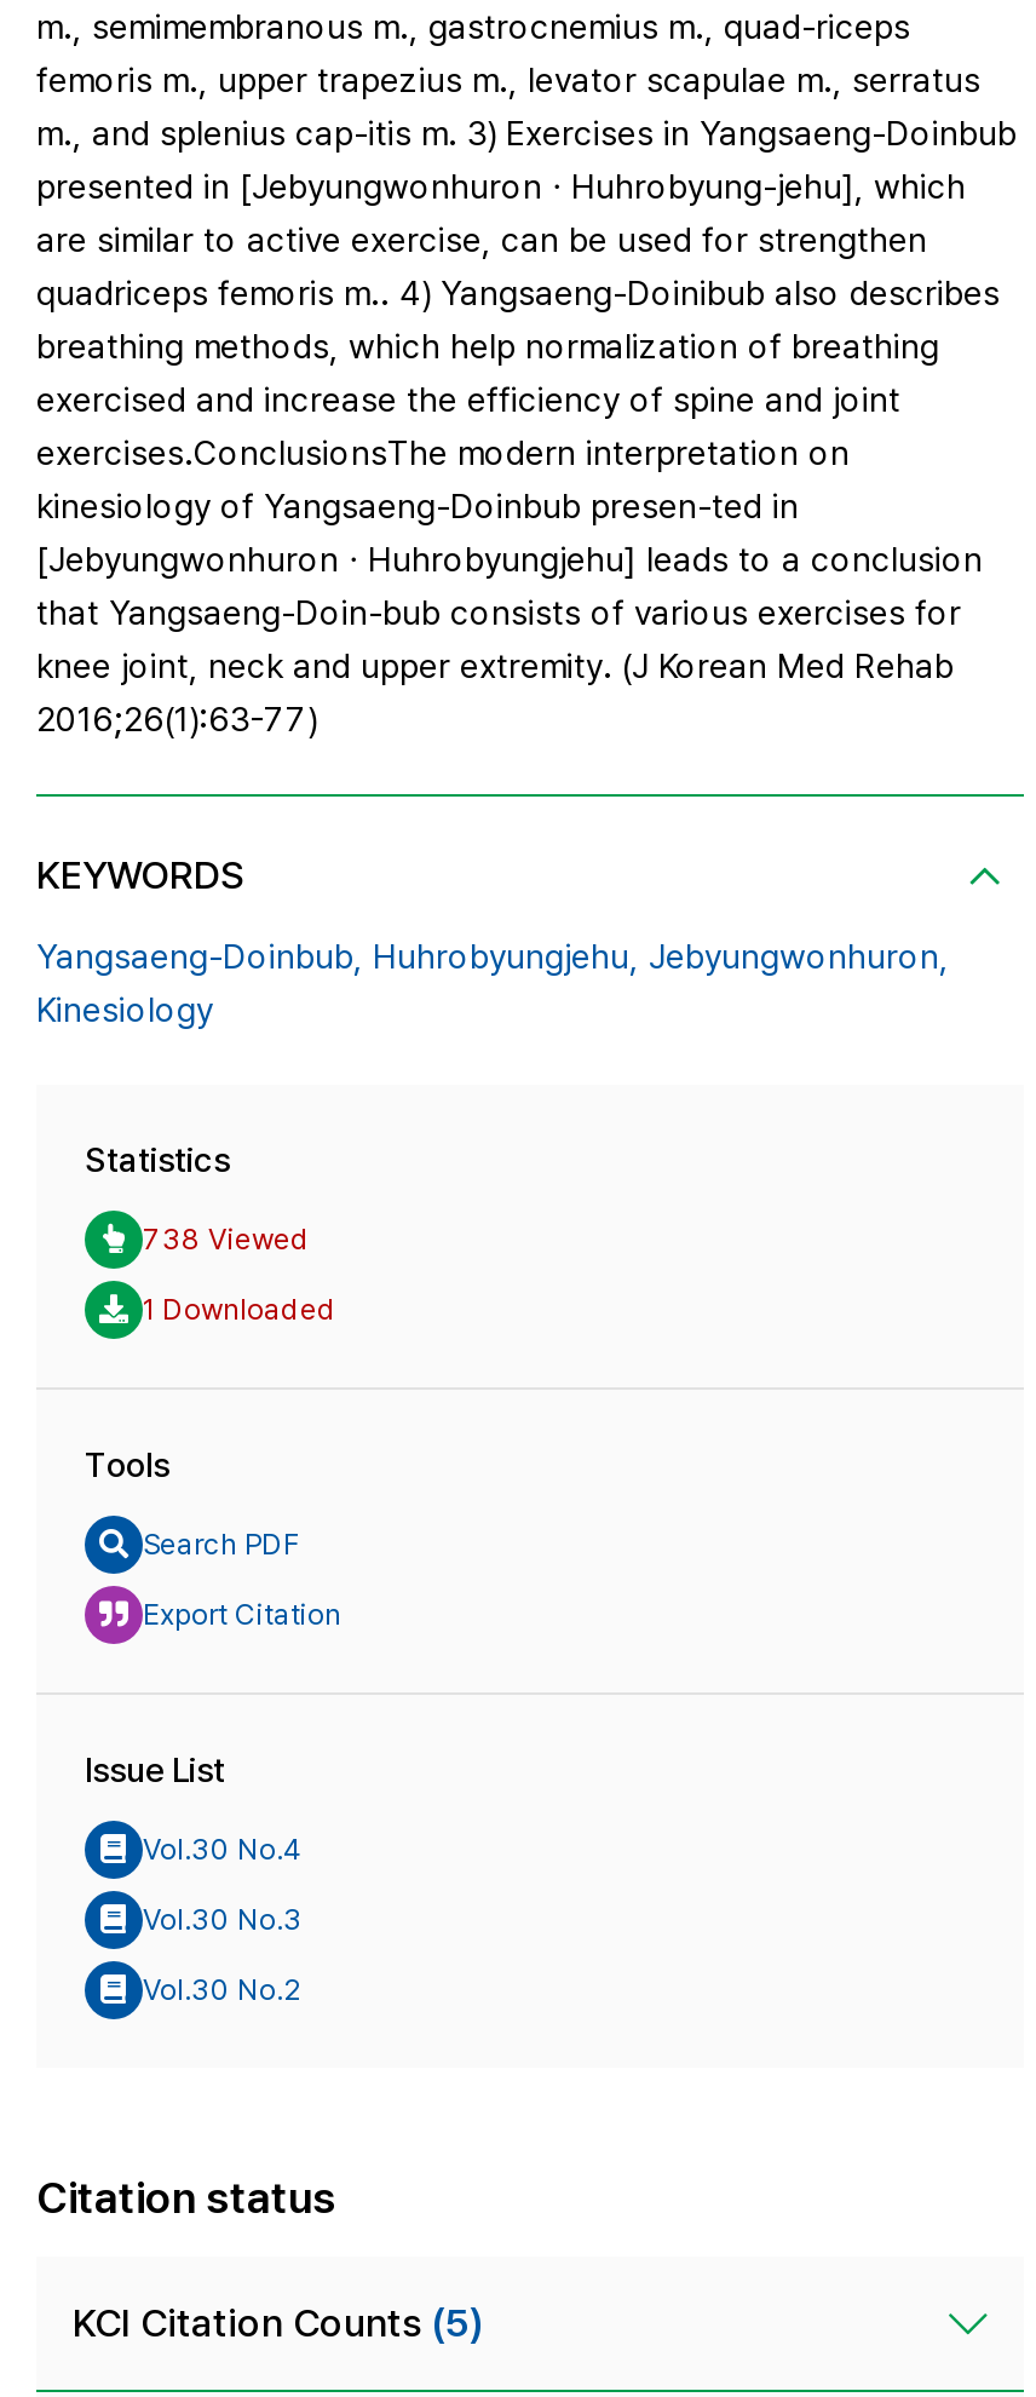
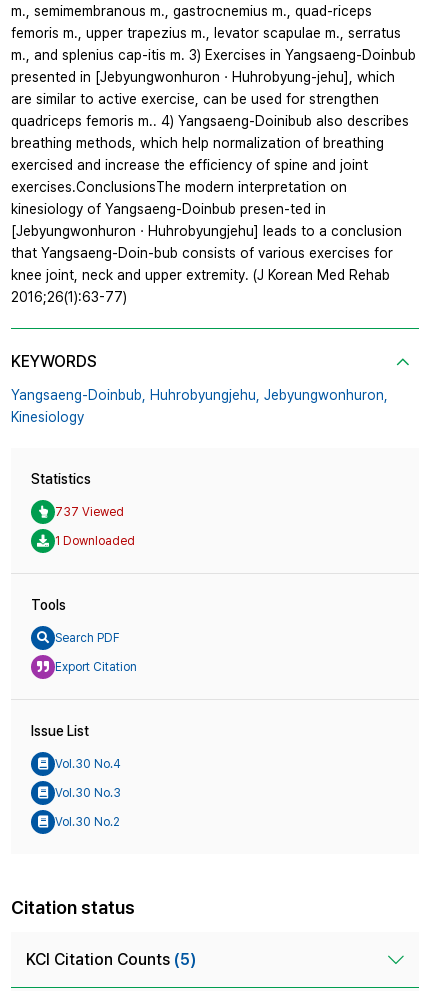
- 738 Viewed
+ 737 Viewed
